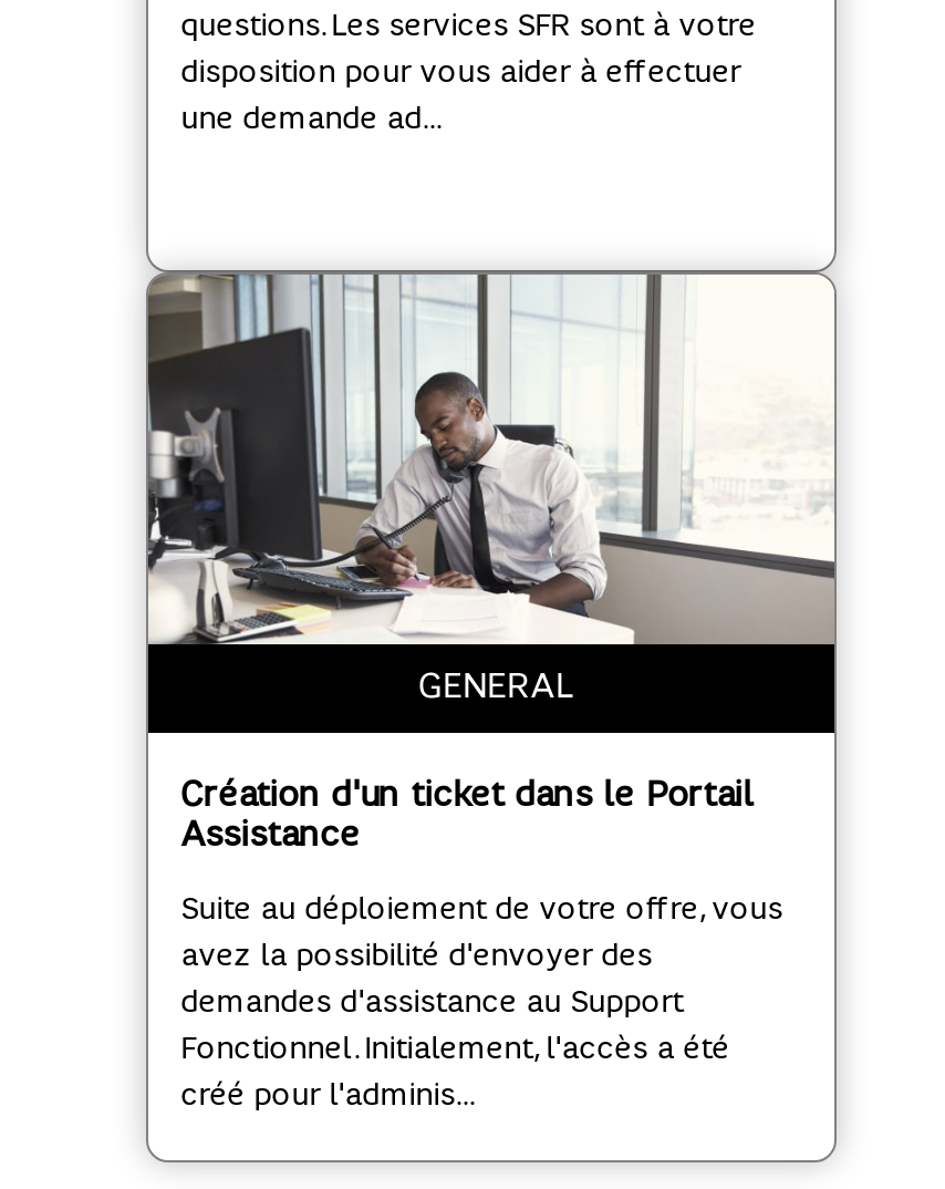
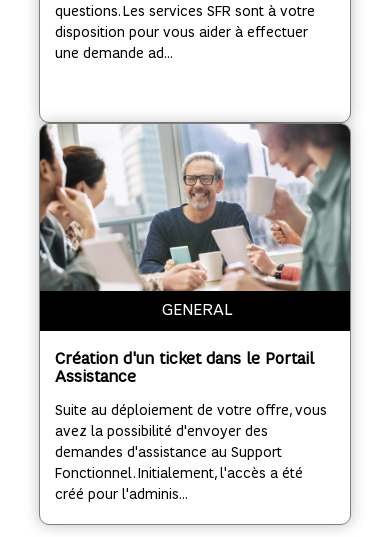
- [image]
+ [image]
